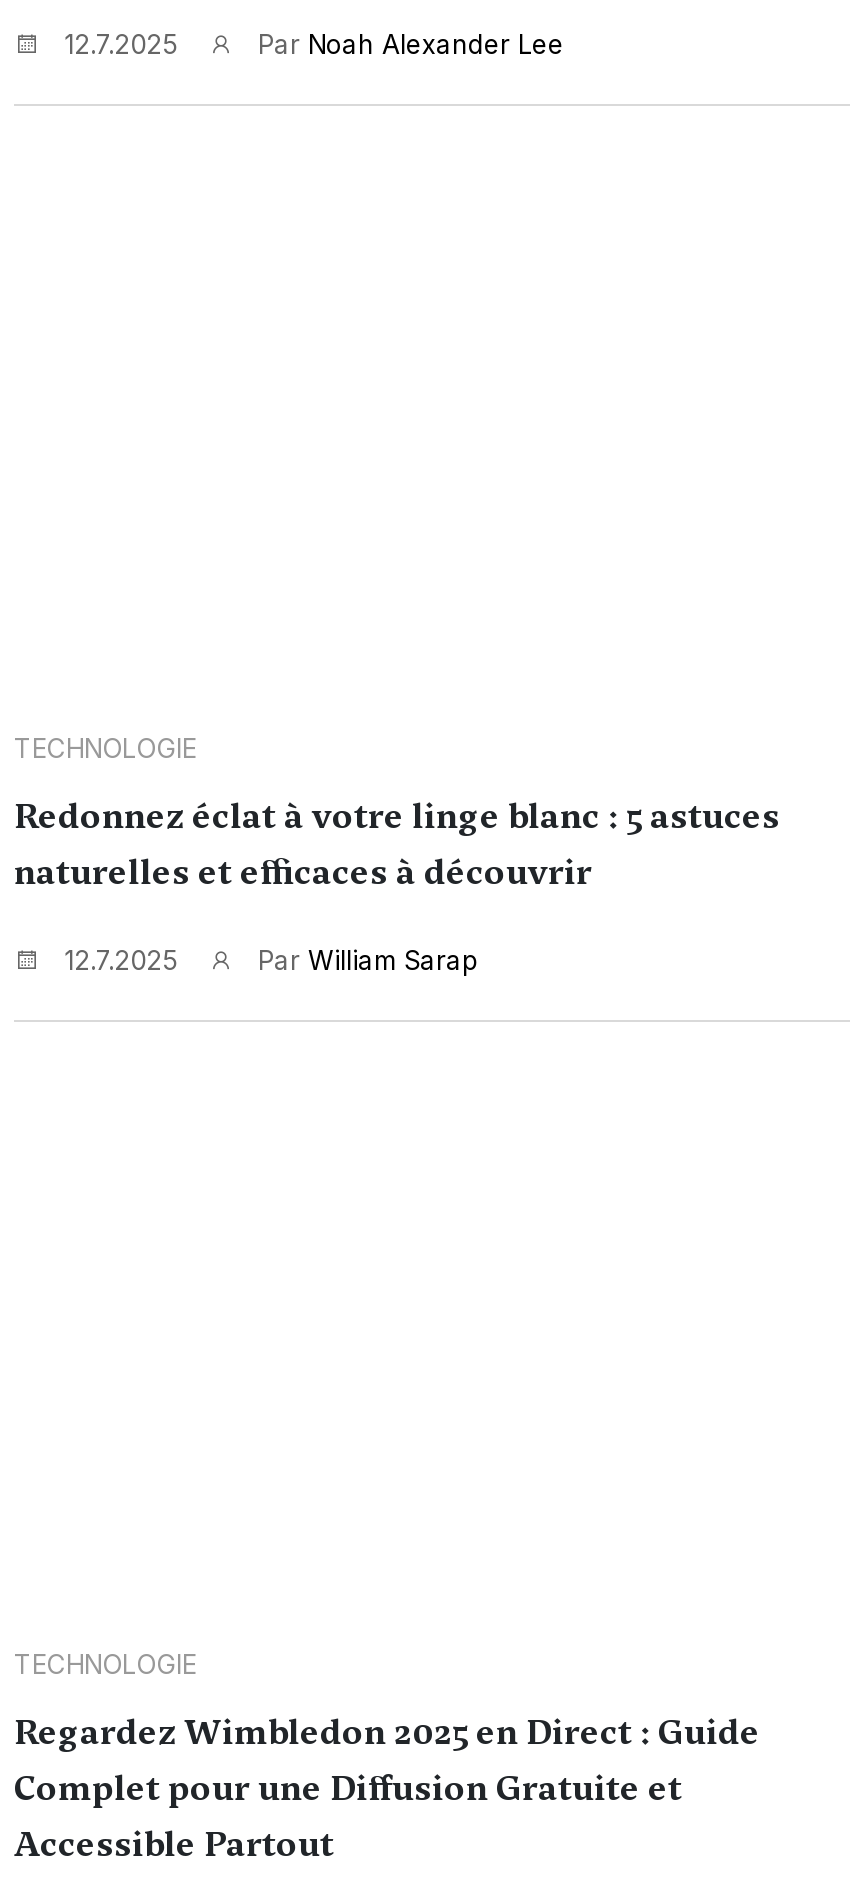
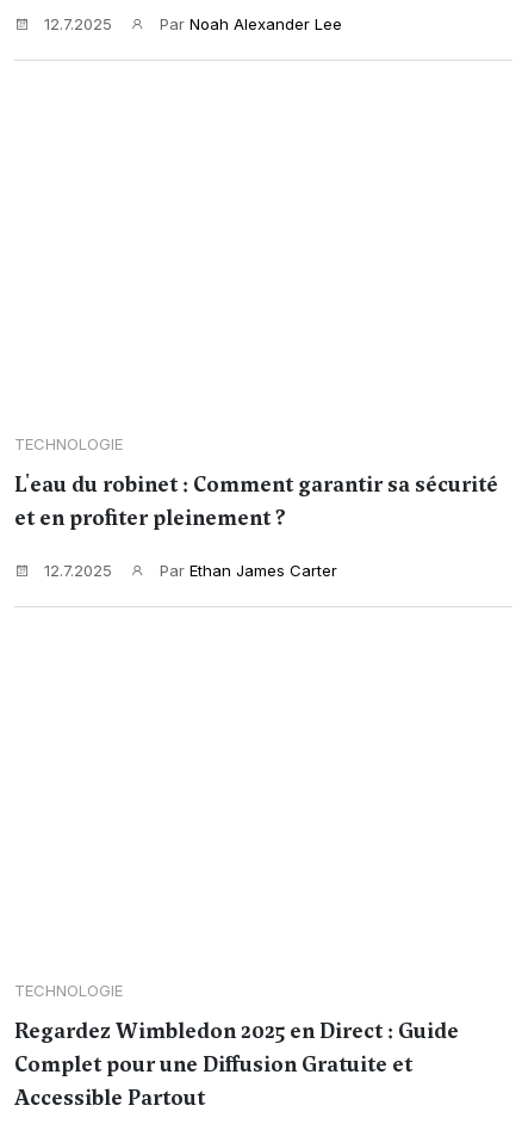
- Redonnez éclat à votre linge blanc : 5 astuces
- naturelles et efficaces à découvrir
+ L'eau du robinet : Comment garantir sa sécurité
+ et en profiter pleinement ?

- Par William Sarap
+ Par Ethan James Carter
